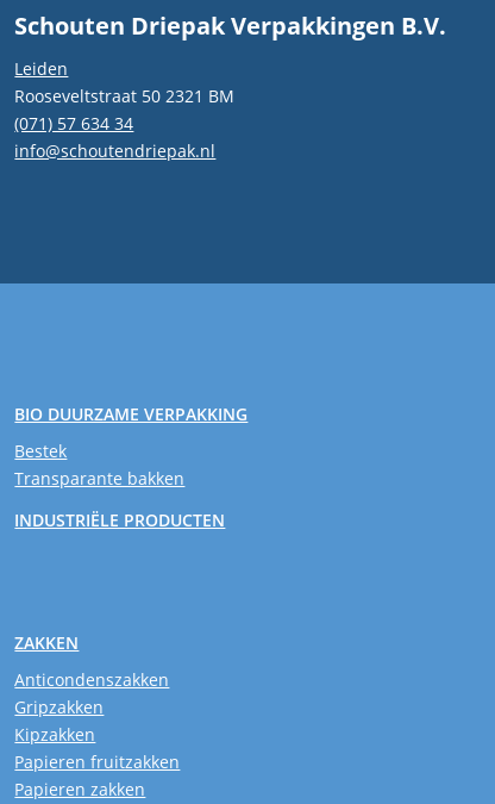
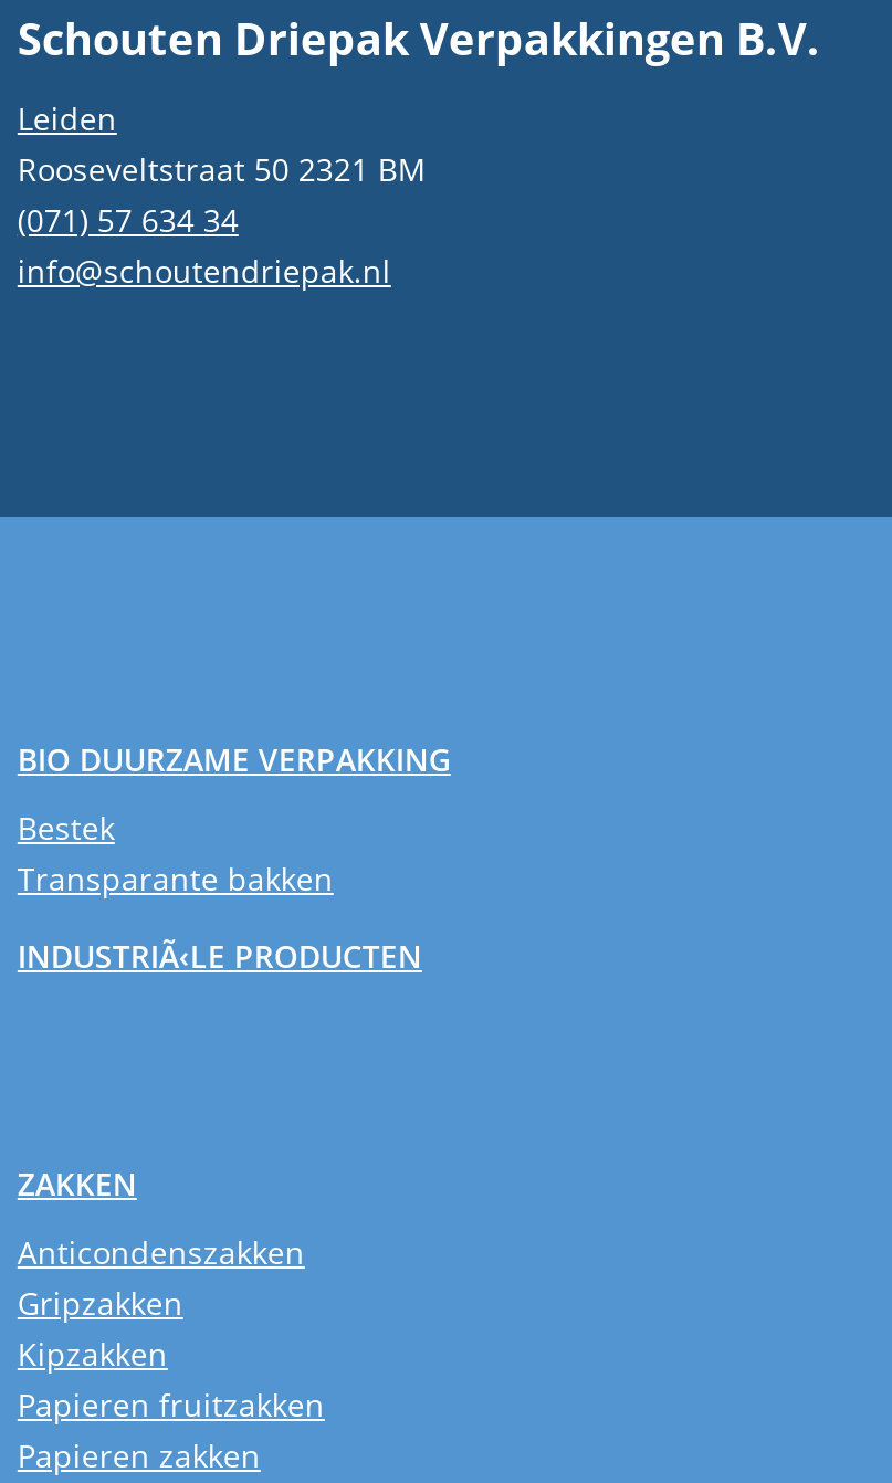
- INDUSTRIËLE PRODUCTEN
+ INDUSTRIÃ‹LE PRODUCTEN
